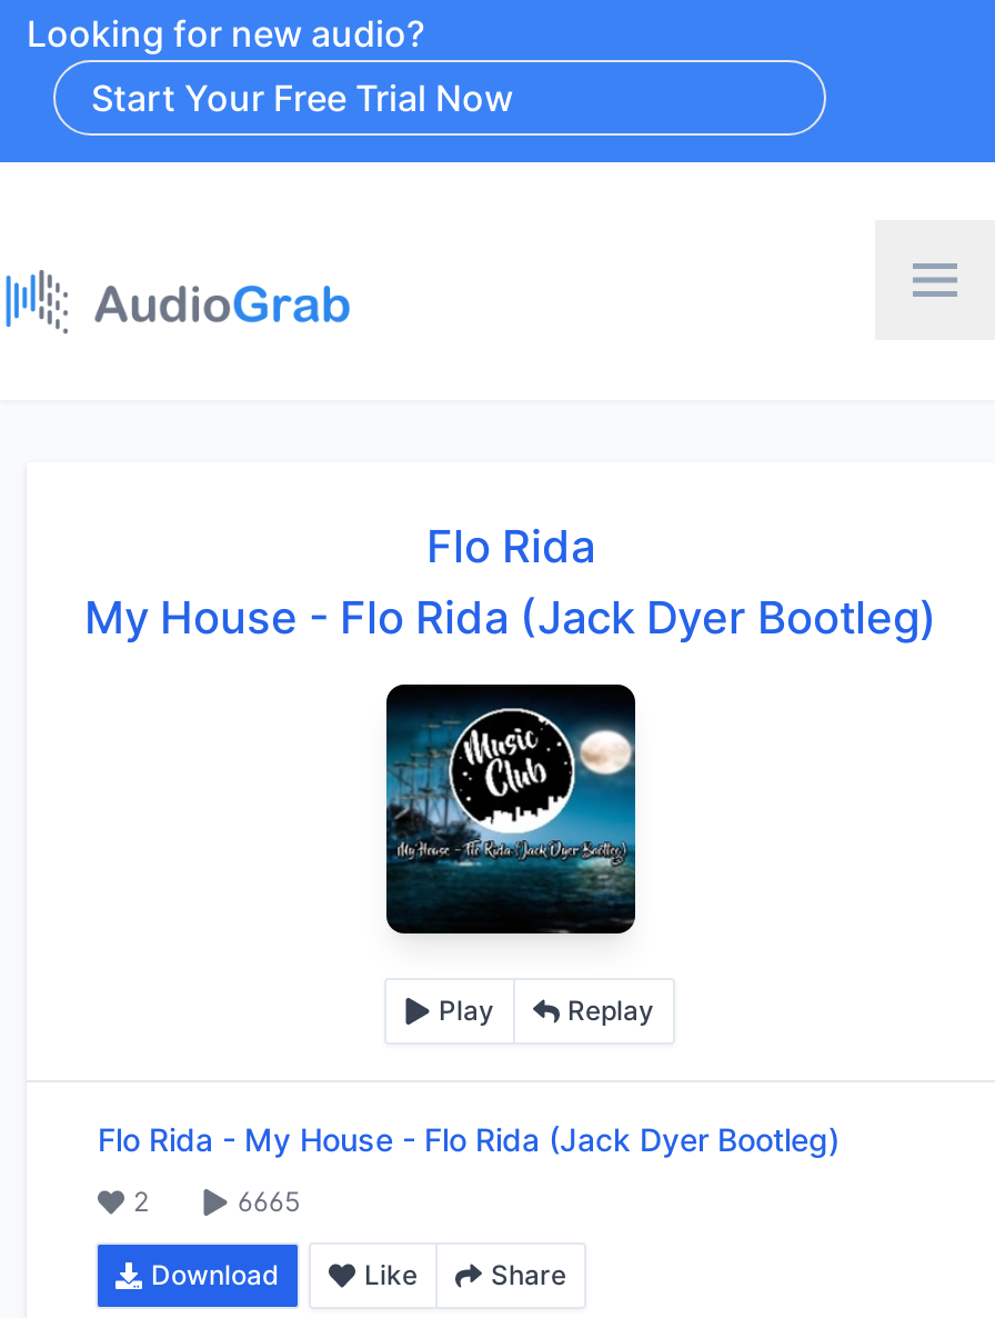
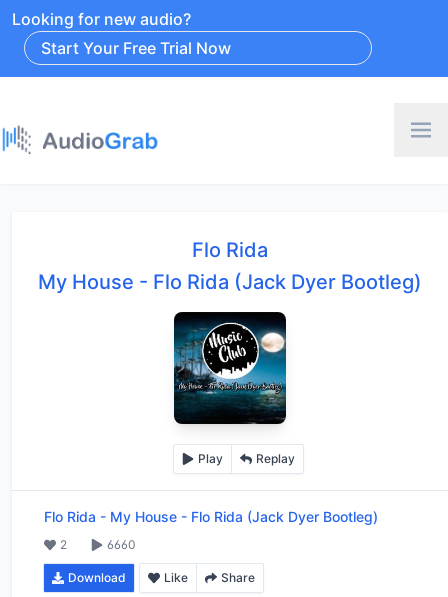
- 6665
+ 6660
